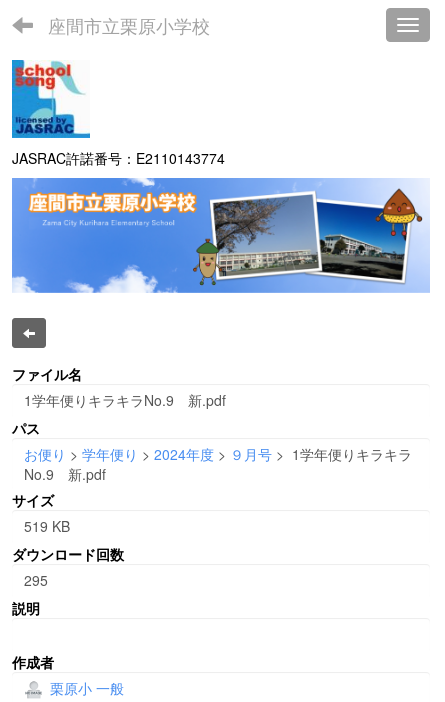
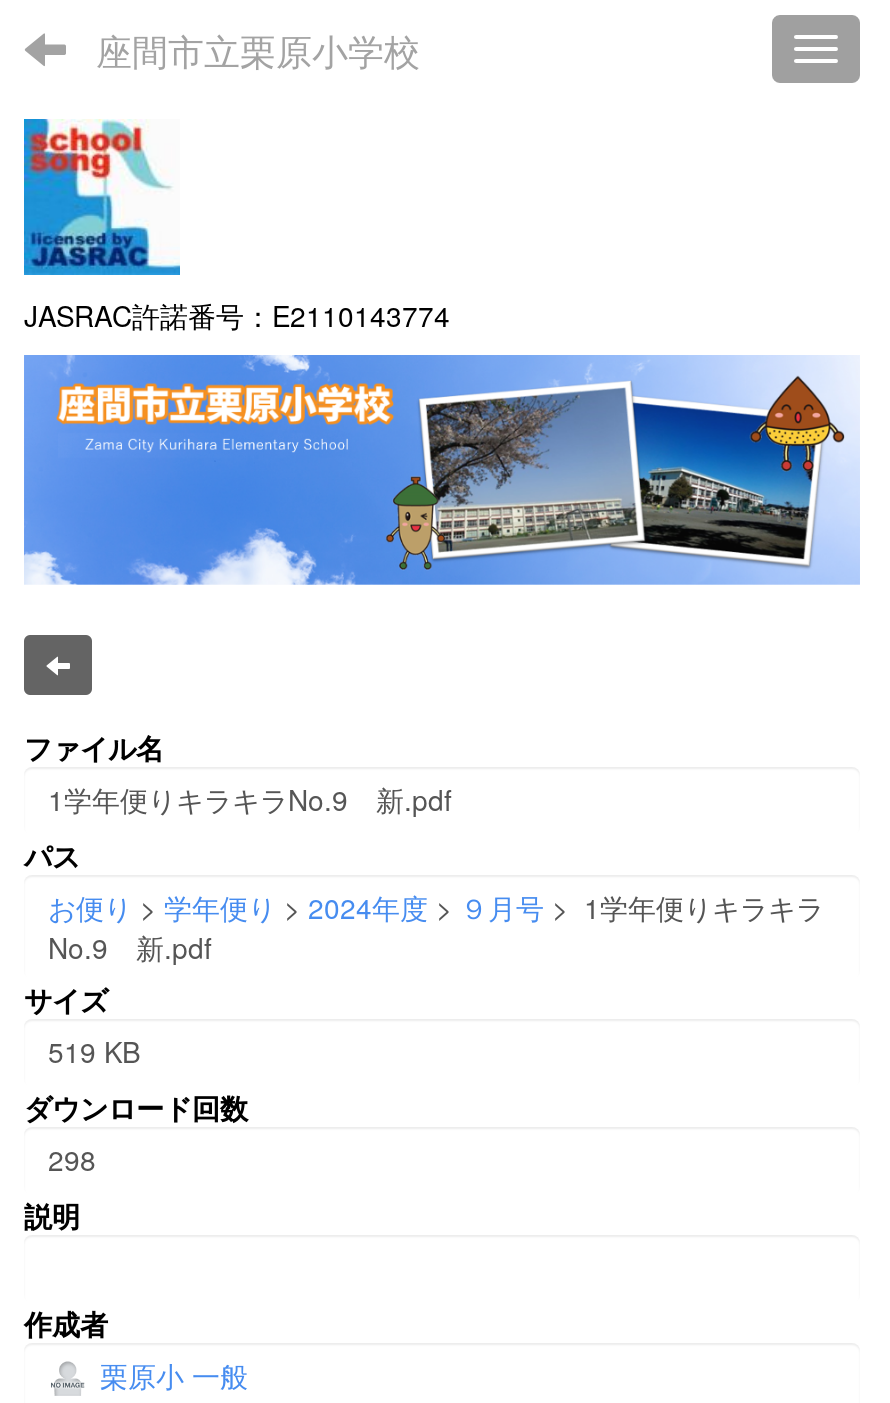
- 295
+ 298
